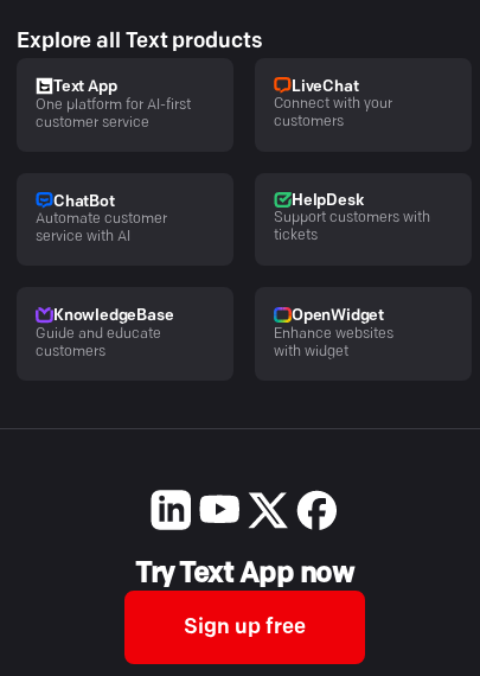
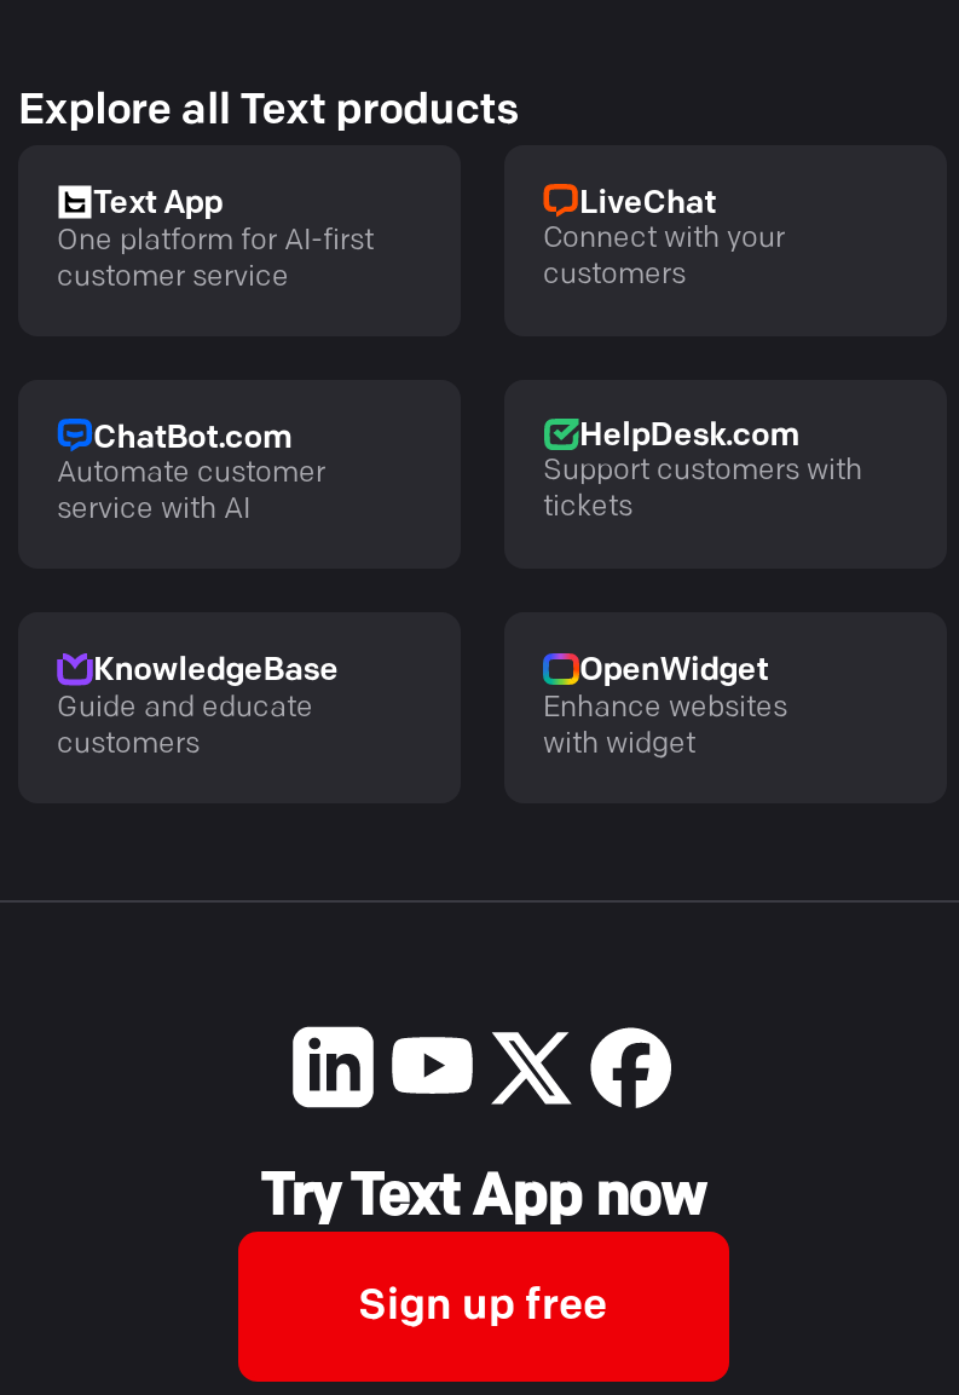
- ChatBot
+ ChatBot.com

- HelpDesk
+ HelpDesk.com
